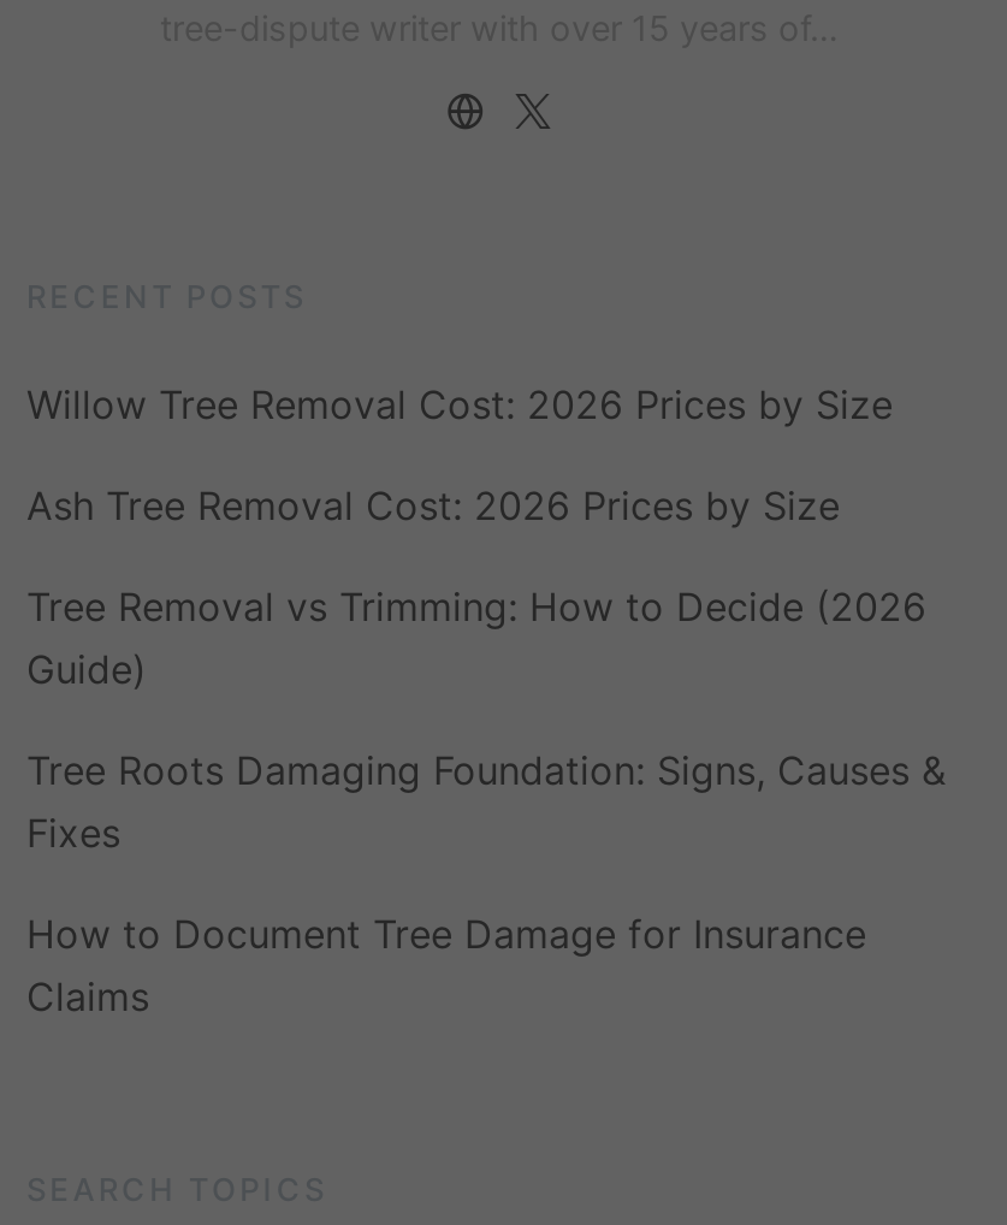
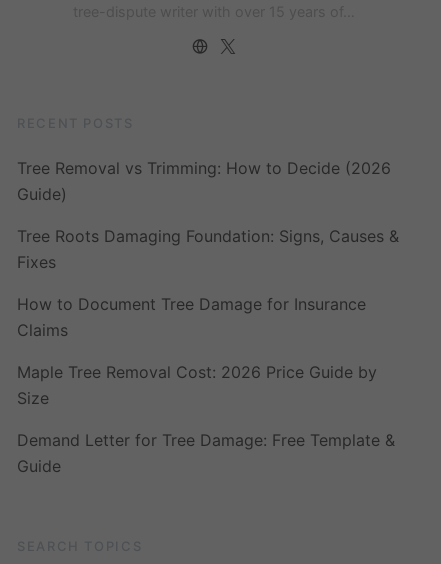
- Willow Tree Removal Cost: 2026 Prices by Size
- Ash Tree Removal Cost: 2026 Prices by Size

moved up: Tree Removal vs Trimming: How to Decide (2026 | Guide) | Tree Roots Damaging Foundation: Signs, Causes & | Fixes | How to Document Tree Damage for Insurance | Claims

+ Maple Tree Removal Cost: 2026 Price Guide by
+ Size
+ Demand Letter for Tree Damage: Free Template &
+ Guide
